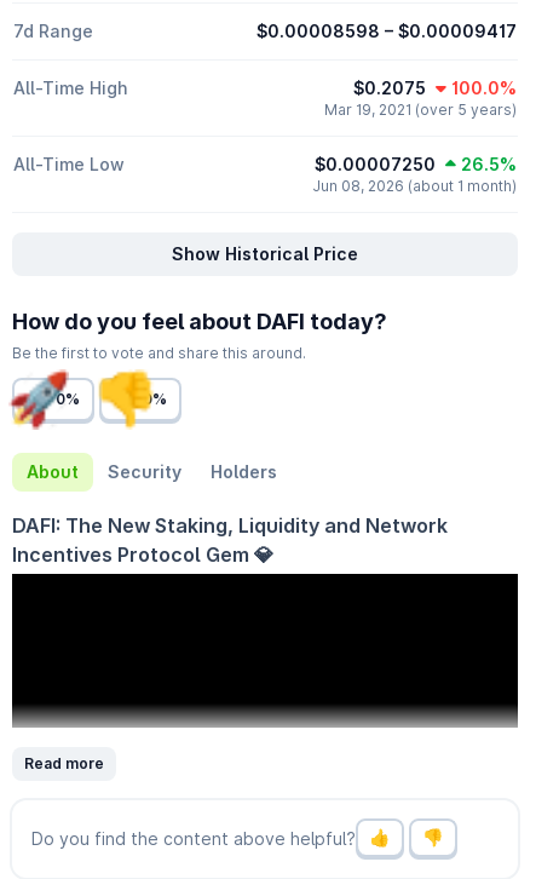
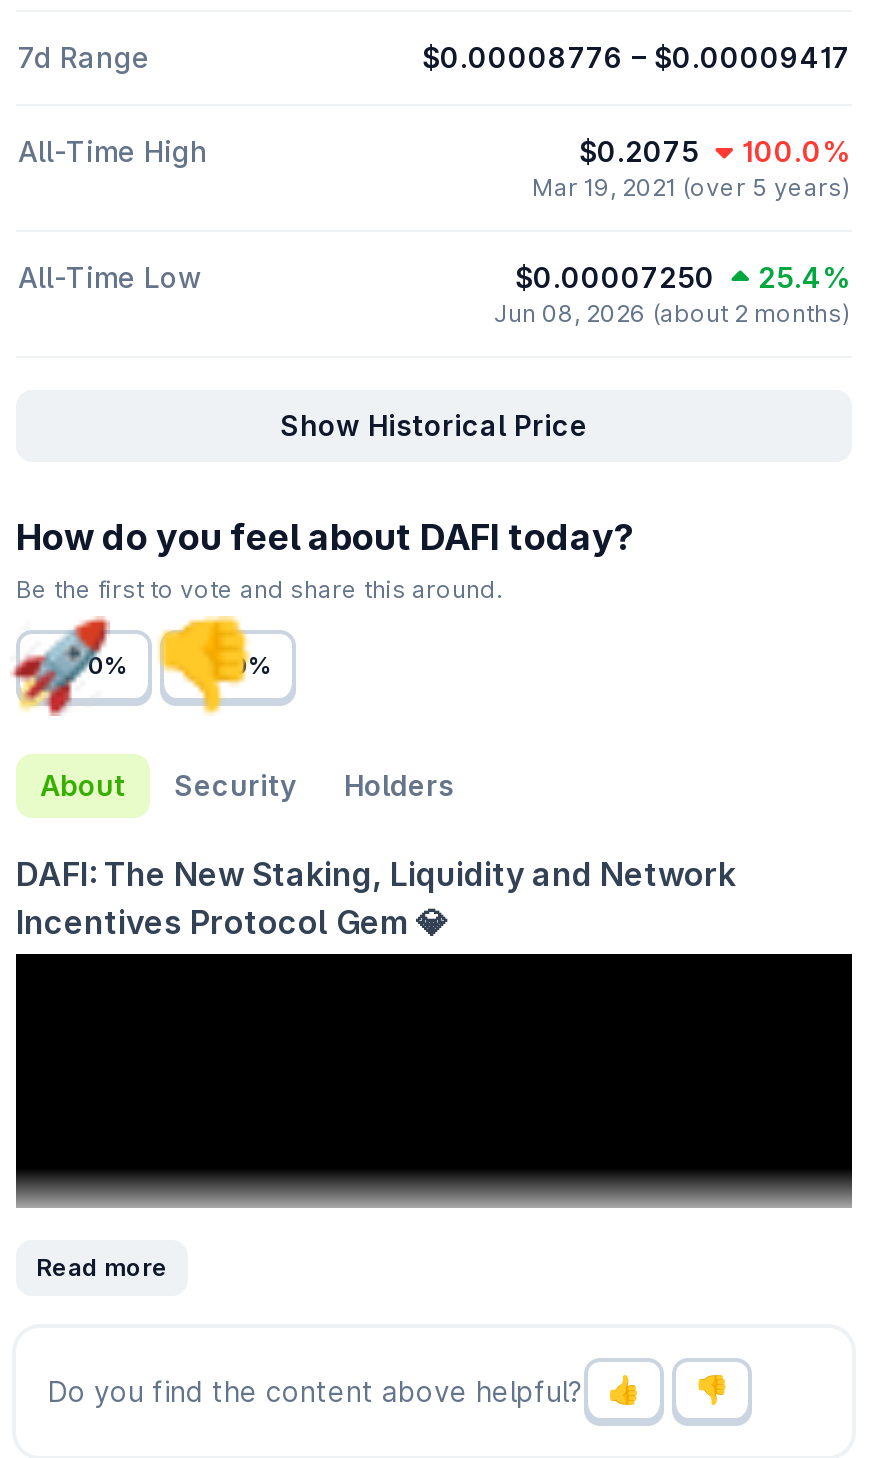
- $0.00008598 – $0.00009417
+ $0.00008776 – $0.00009417

- $0.00007250 26.5%
+ $0.00007250 25.4%

- Jun 08, 2026 (about 1 month)
+ Jun 08, 2026 (about 2 months)
